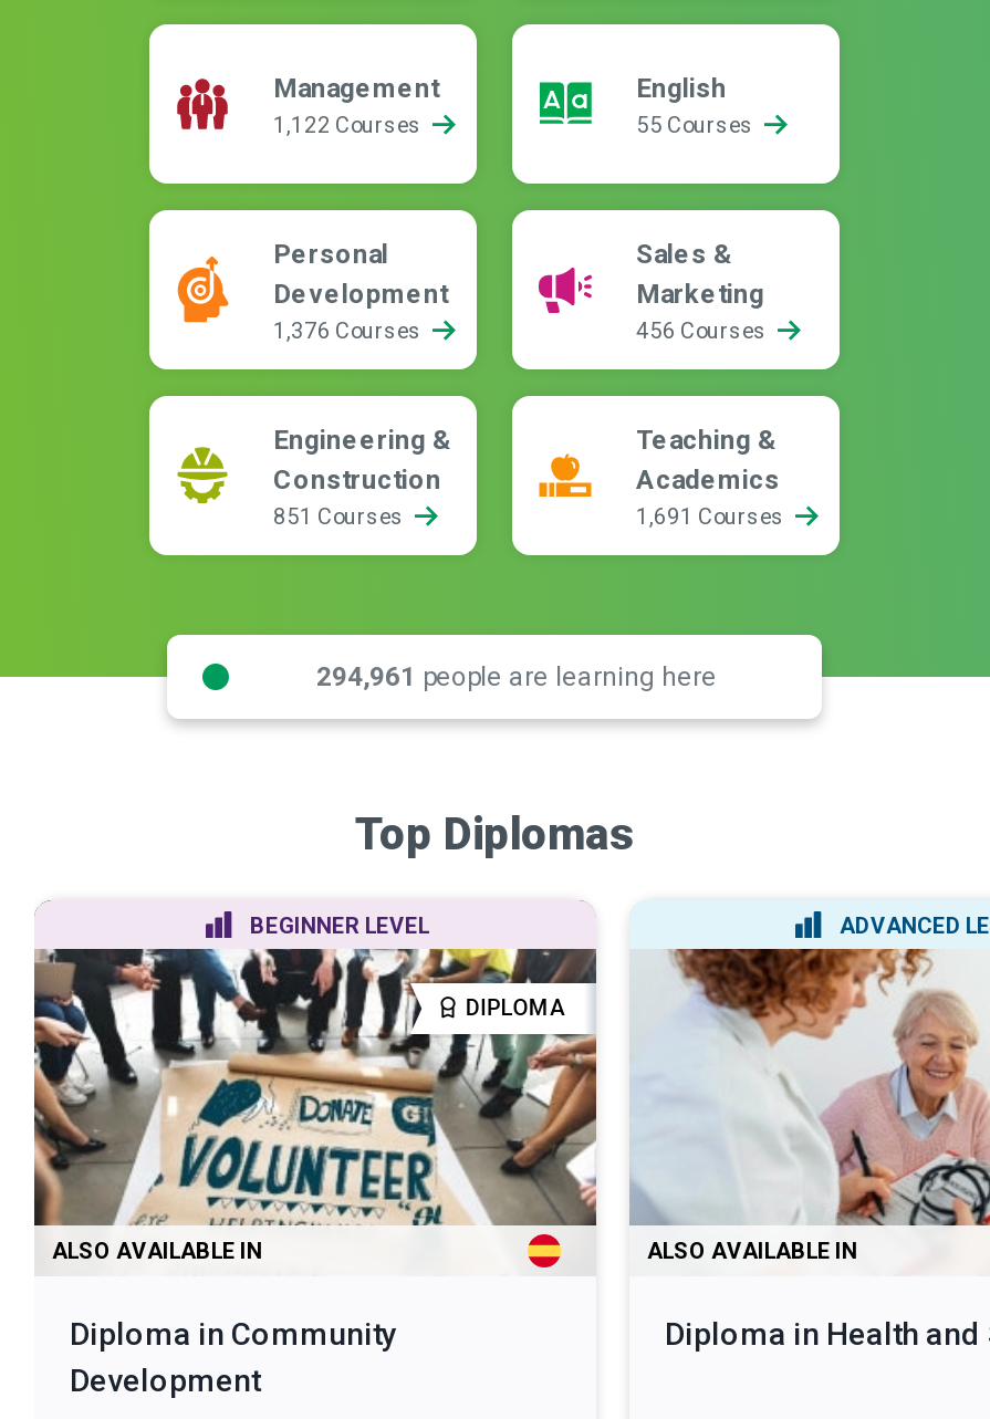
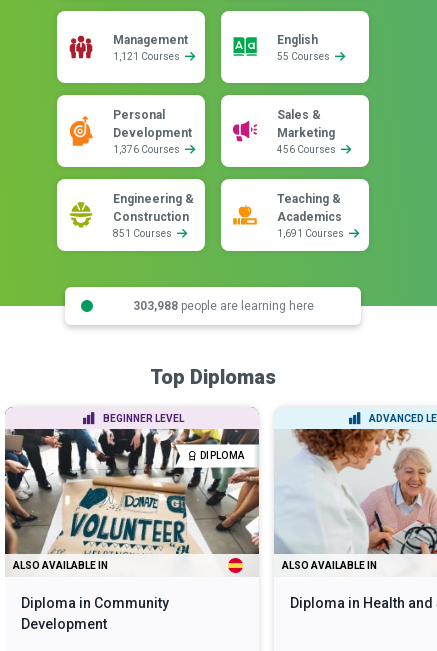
- 1,122 Courses
+ 1,121 Courses

- 294,961 people are learning here
+ 303,988 people are learning here
